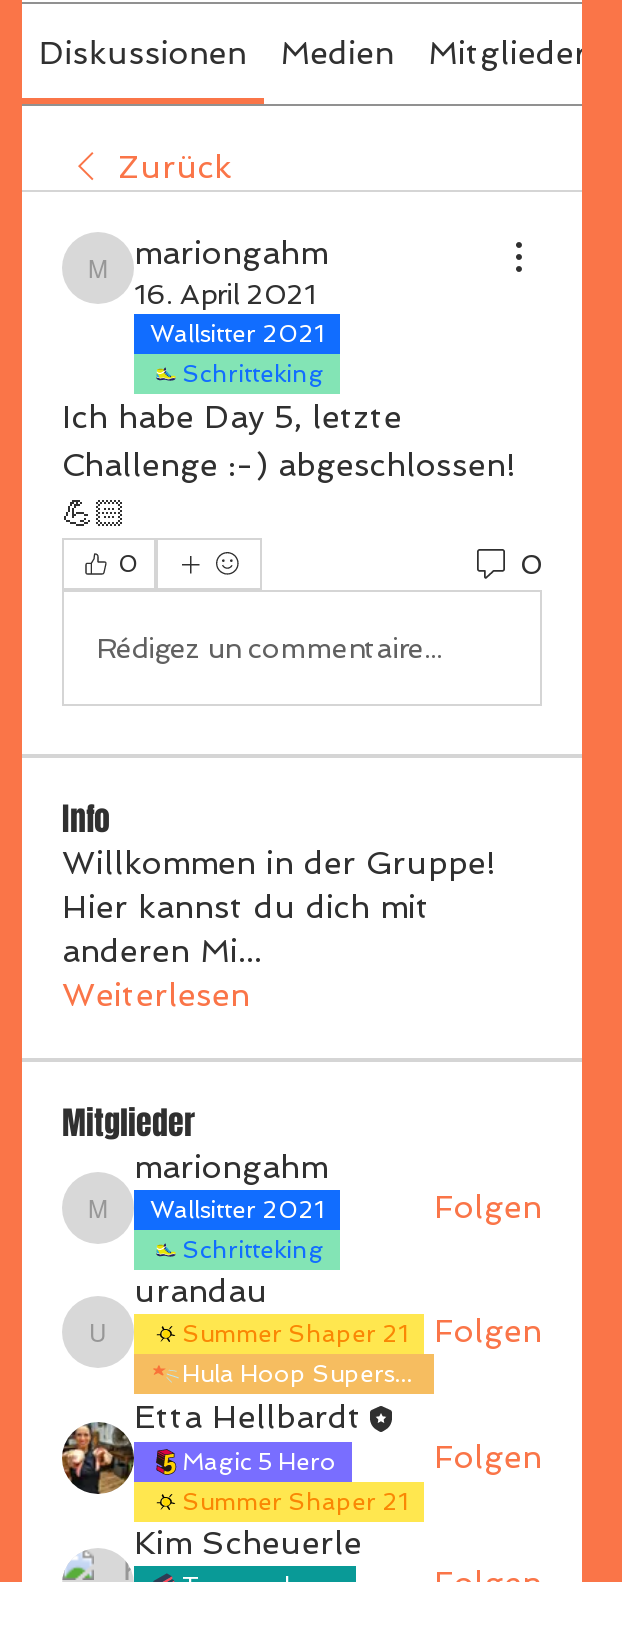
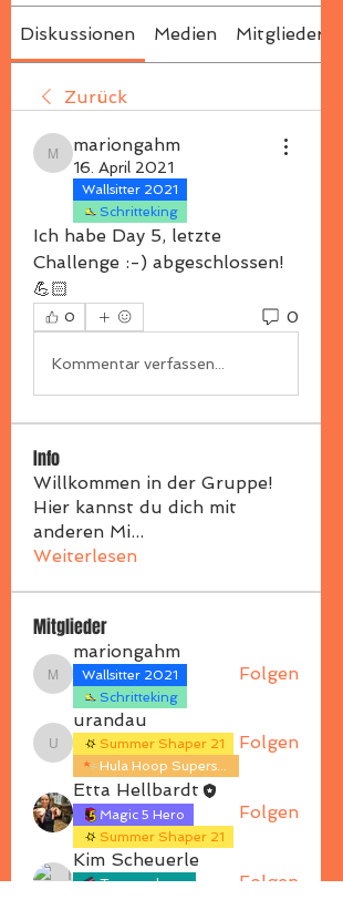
- Rédigez un commentaire...
+ Kommentar verfassen...
